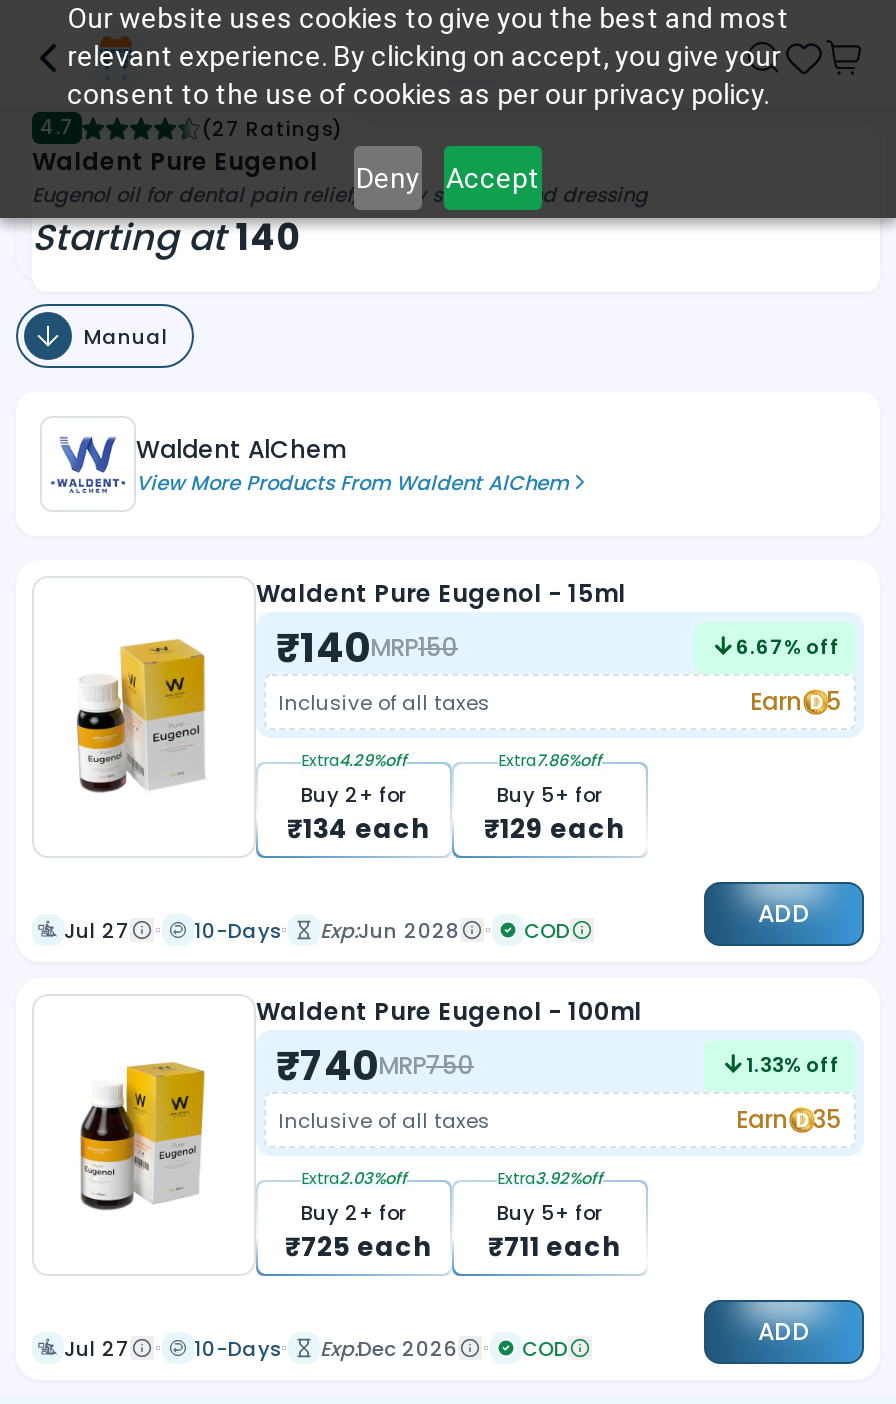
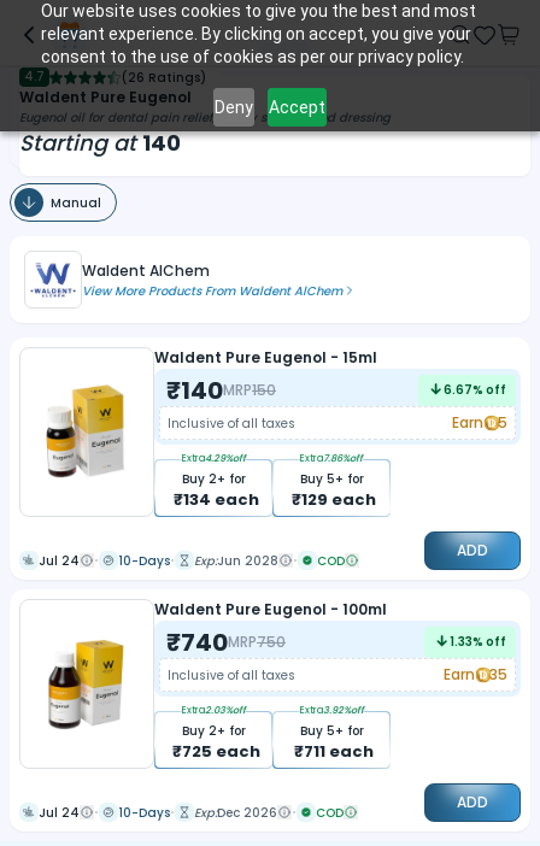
- (27 Ratings)
+ (26 Ratings)

- Jul 27
+ Jul 24

- Jul 27
+ Jul 24
